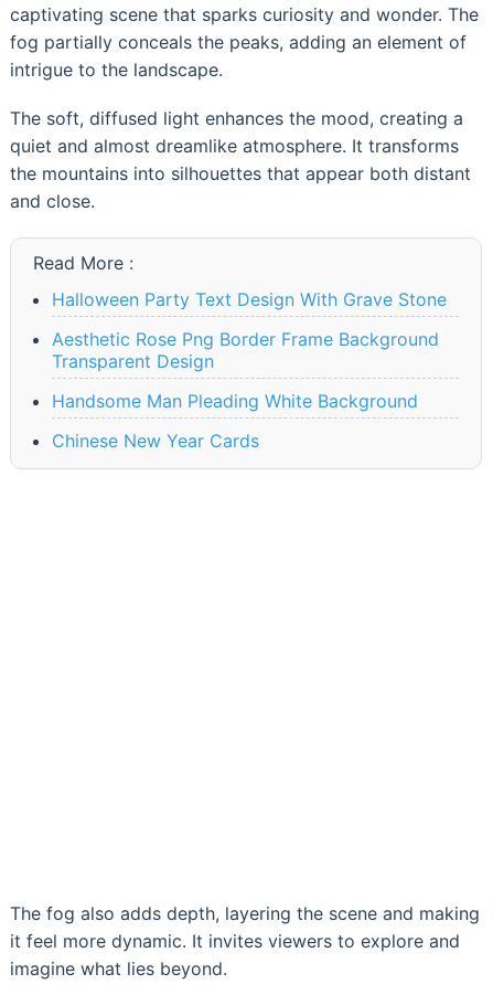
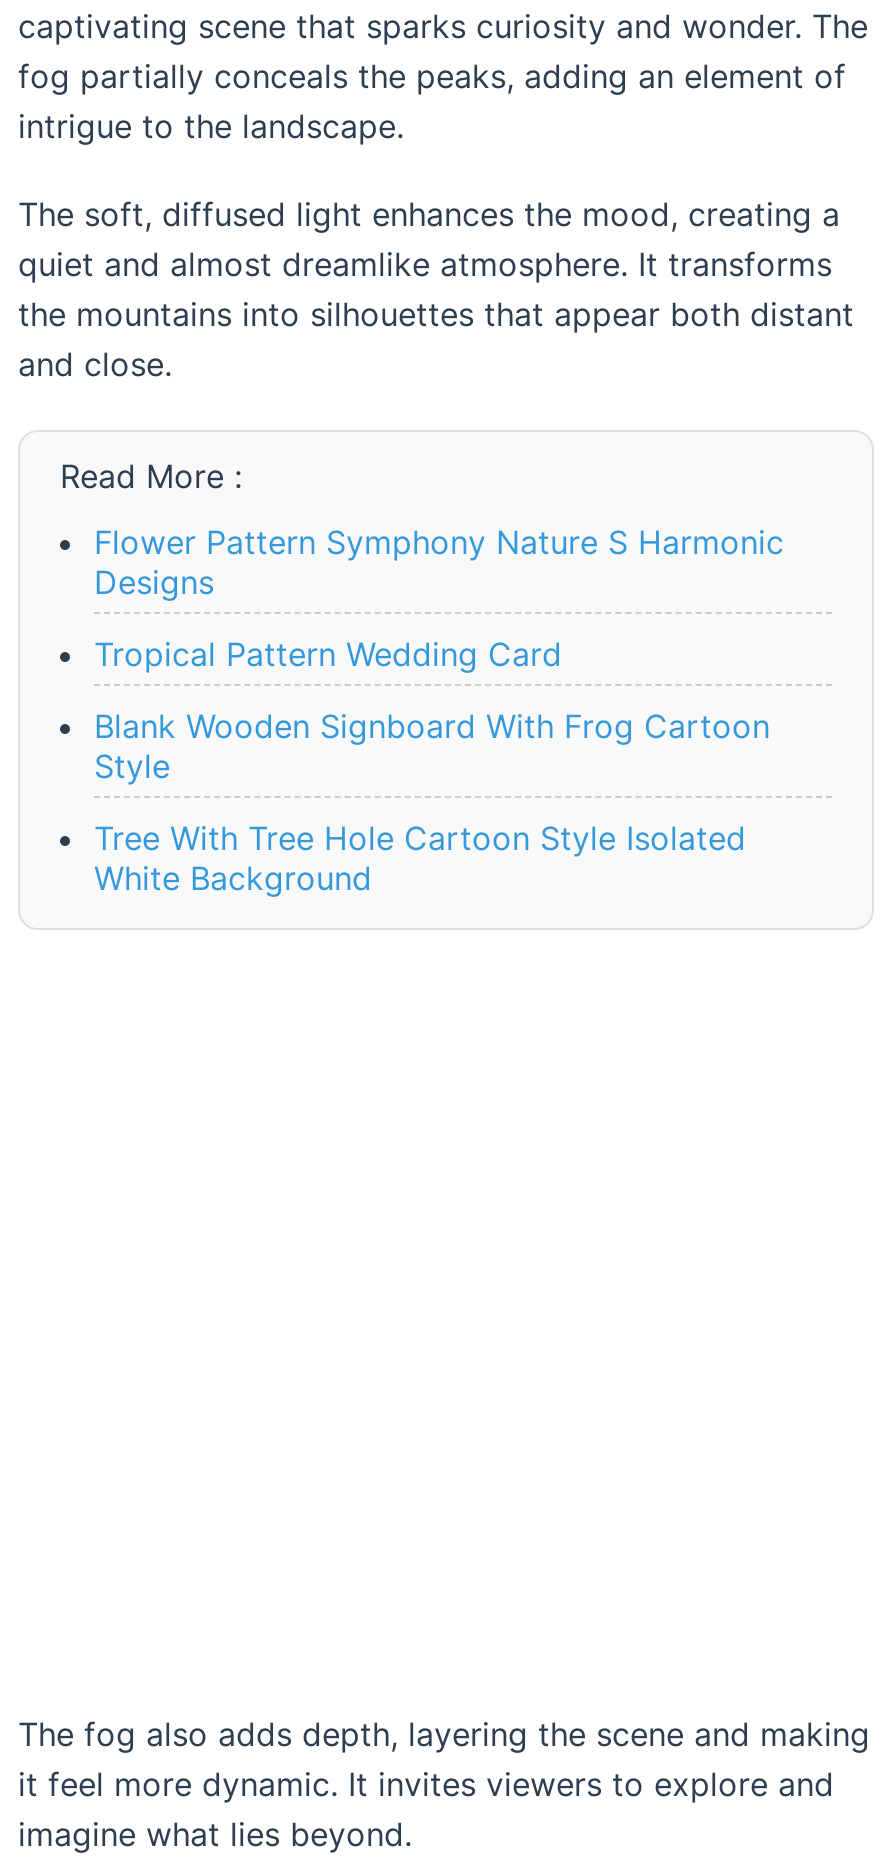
- Halloween Party Text Design With Grave Stone
+ Flower Pattern Symphony Nature S Harmonic
+ Designs

- Aesthetic Rose Png Border Frame Background
- Transparent Design
+ Tropical Pattern Wedding Card

- Handsome Man Pleading White Background
+ Blank Wooden Signboard With Frog Cartoon
+ Style

- Chinese New Year Cards
+ Tree With Tree Hole Cartoon Style Isolated
+ White Background
